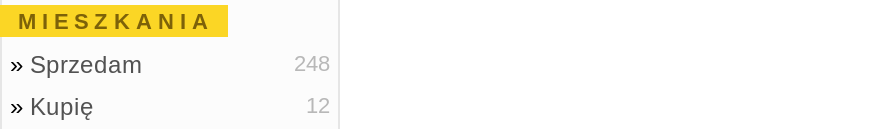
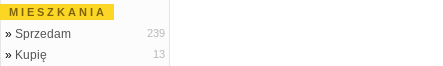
- 248
+ 239

- 12
+ 13
